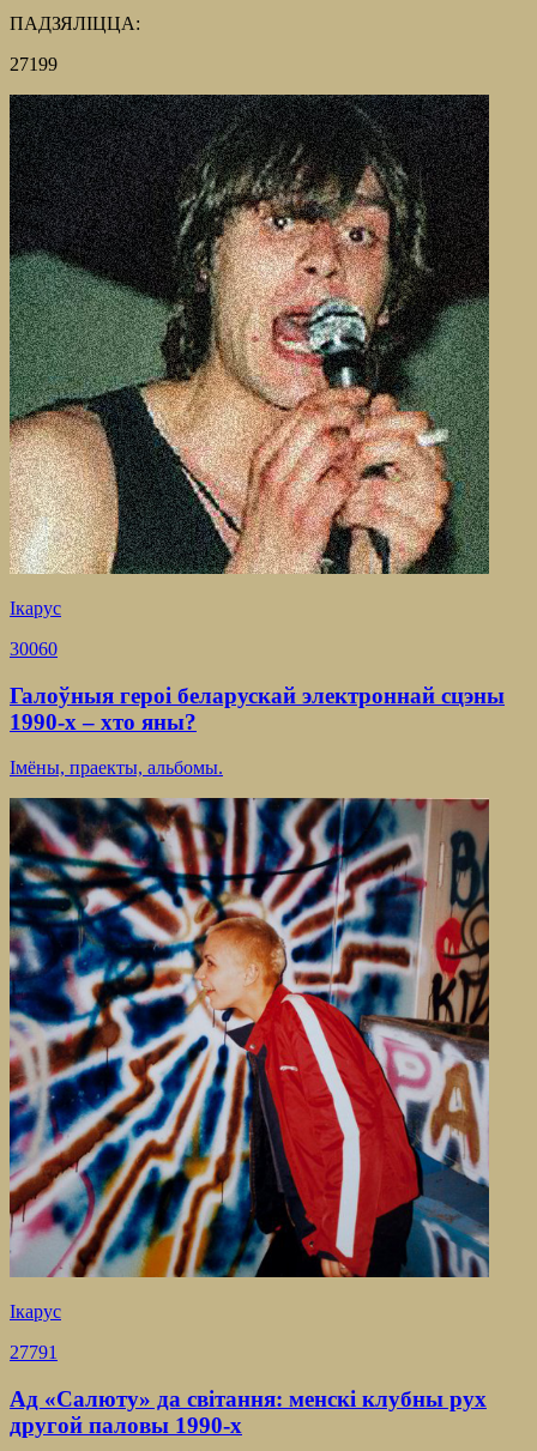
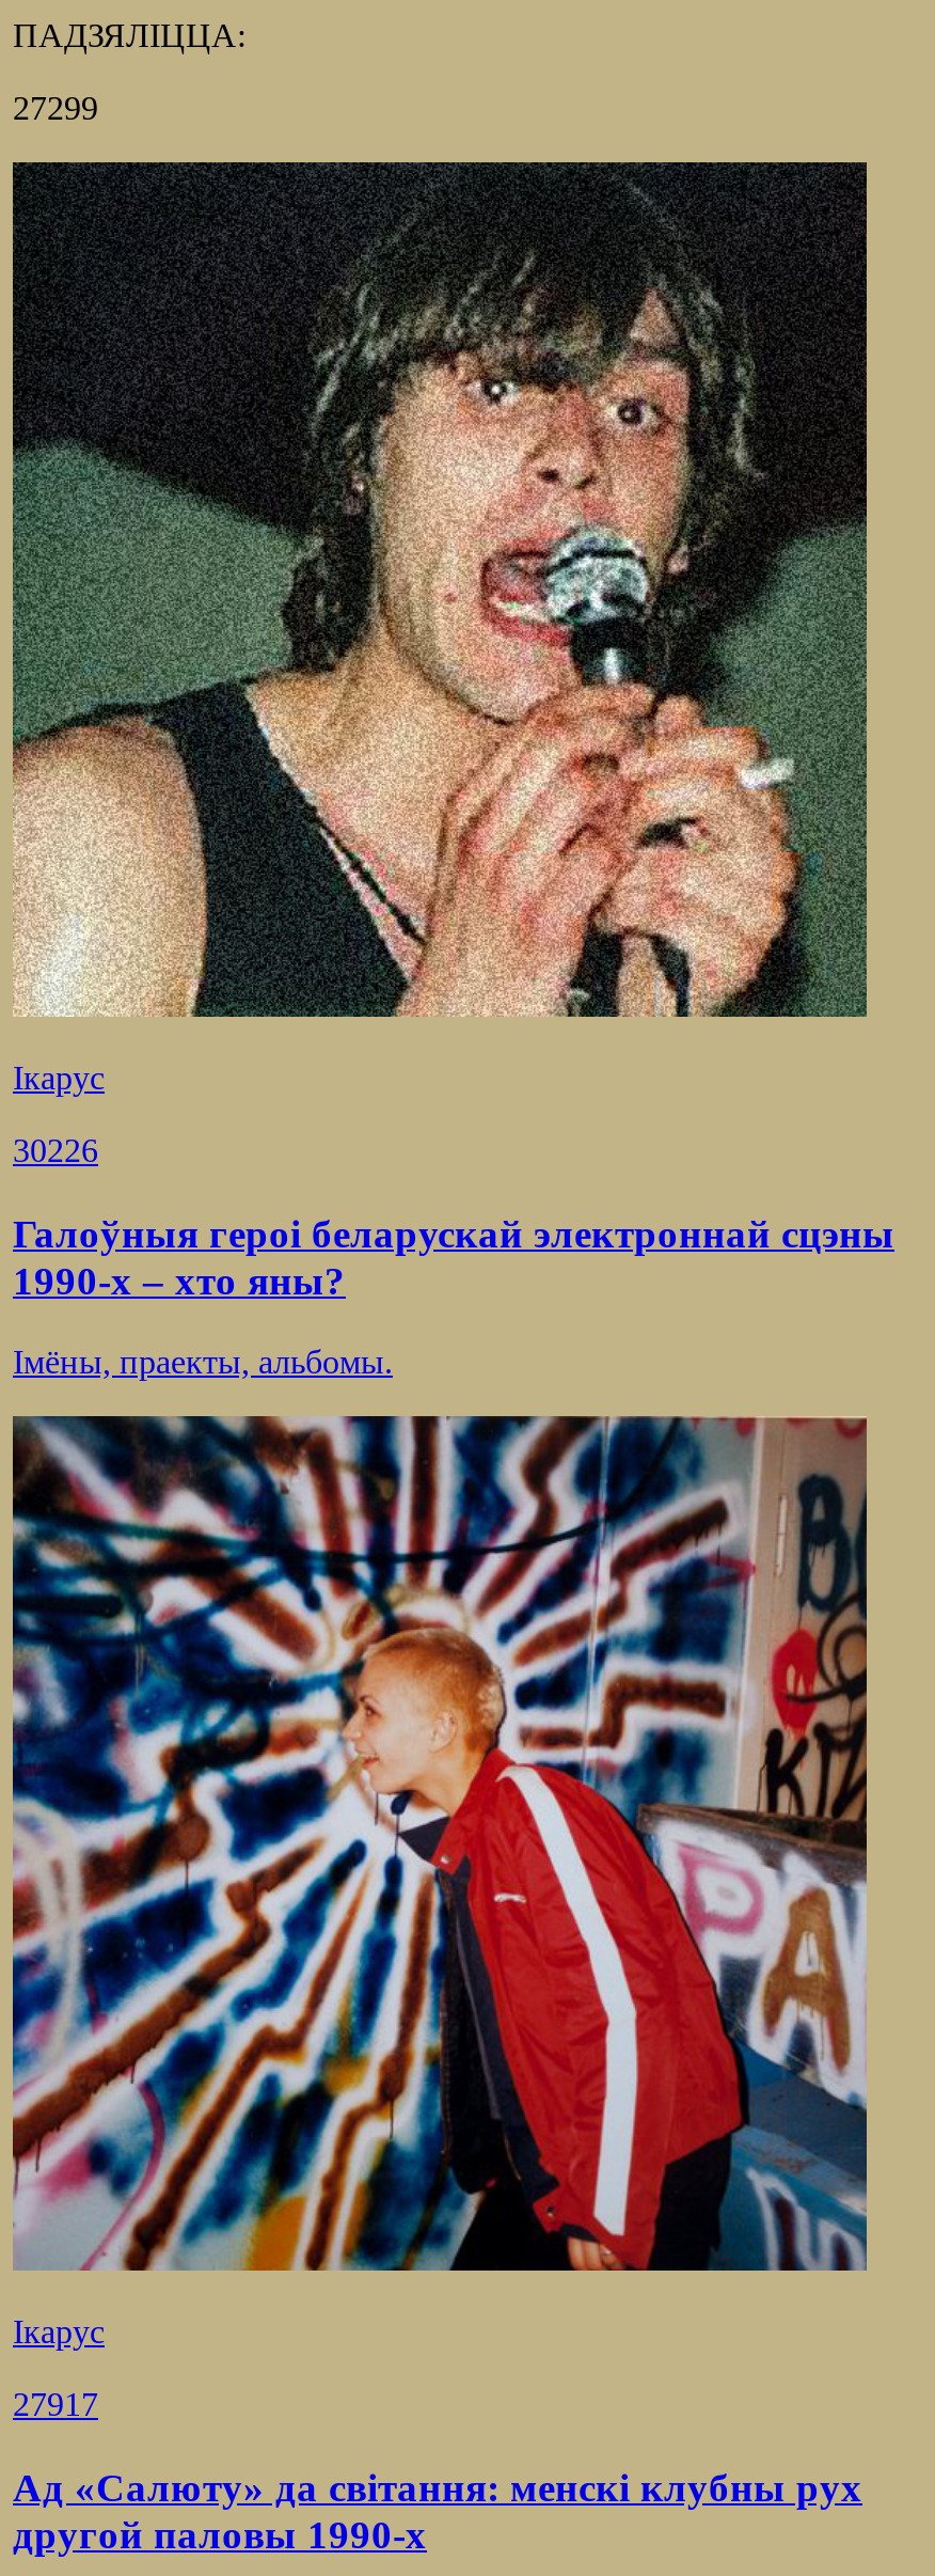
- 27199
+ 27299

- 30060
+ 30226

- 27791
+ 27917
